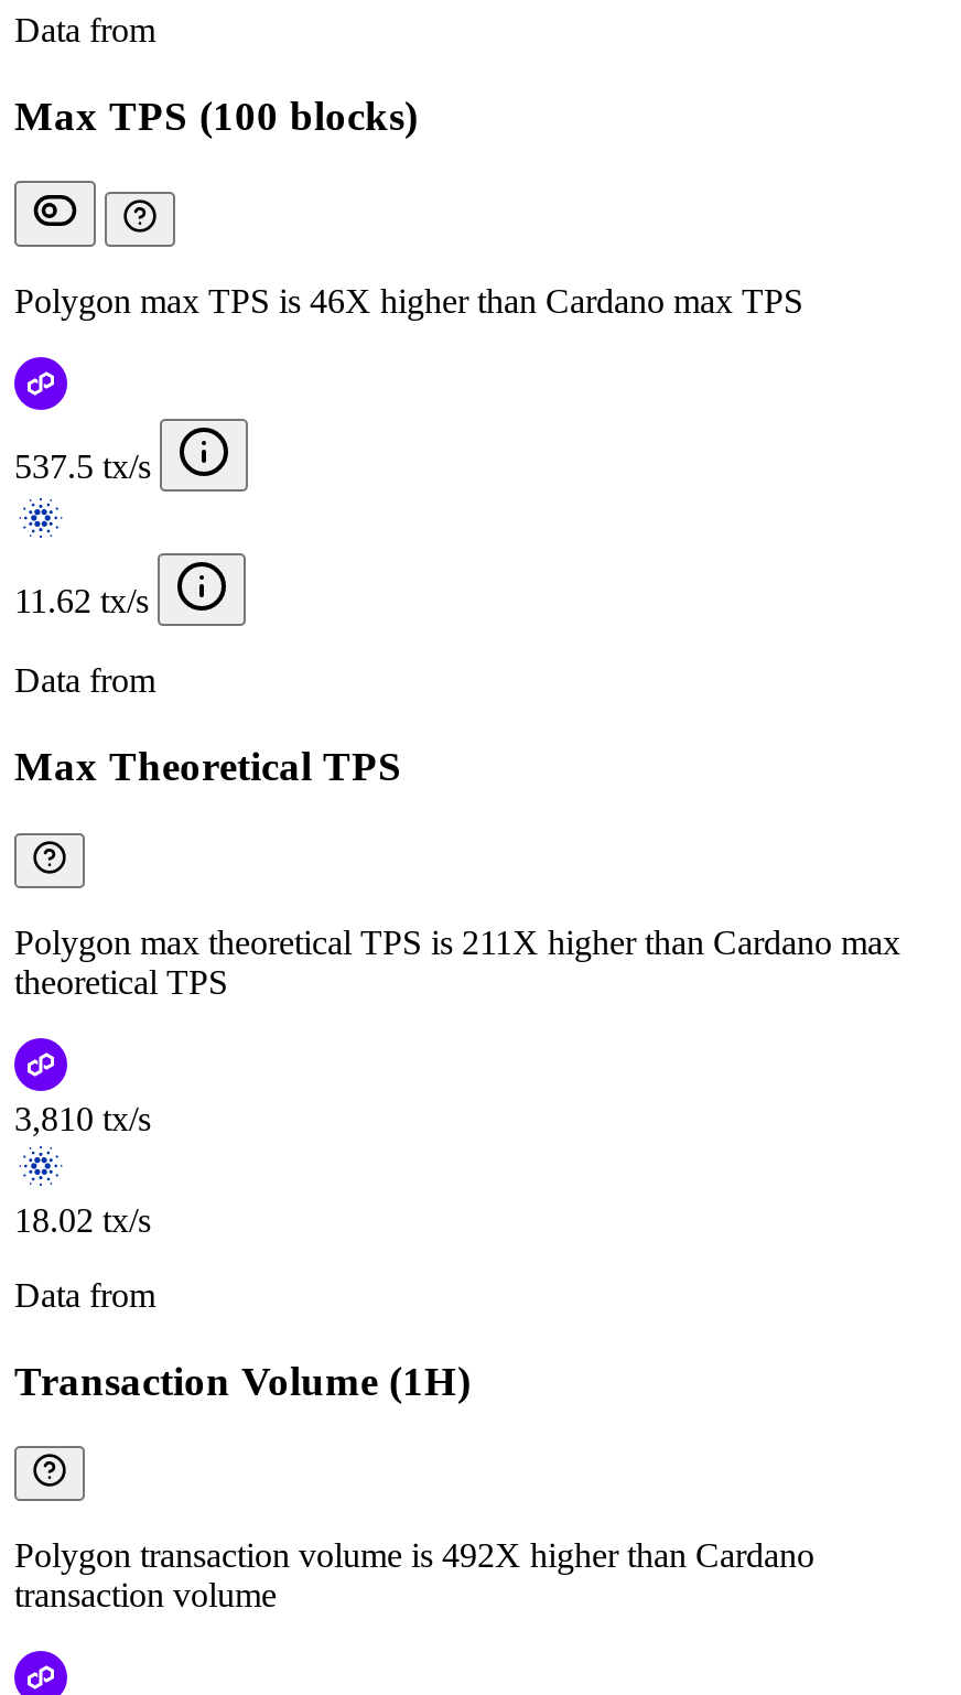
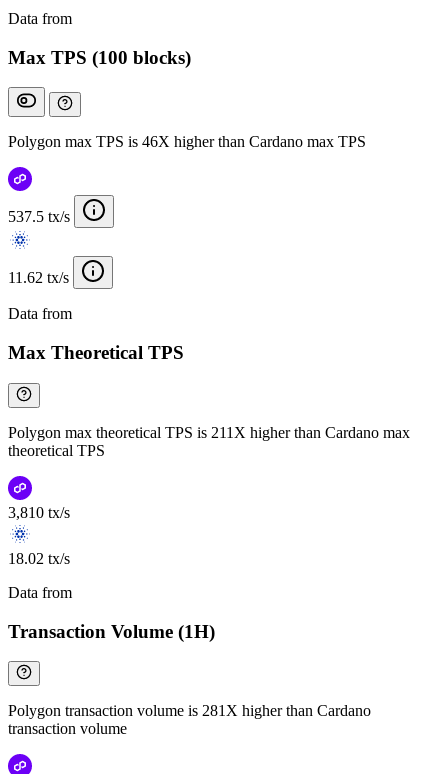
- Polygon transaction volume is 492X higher than Cardano
+ Polygon transaction volume is 281X higher than Cardano
